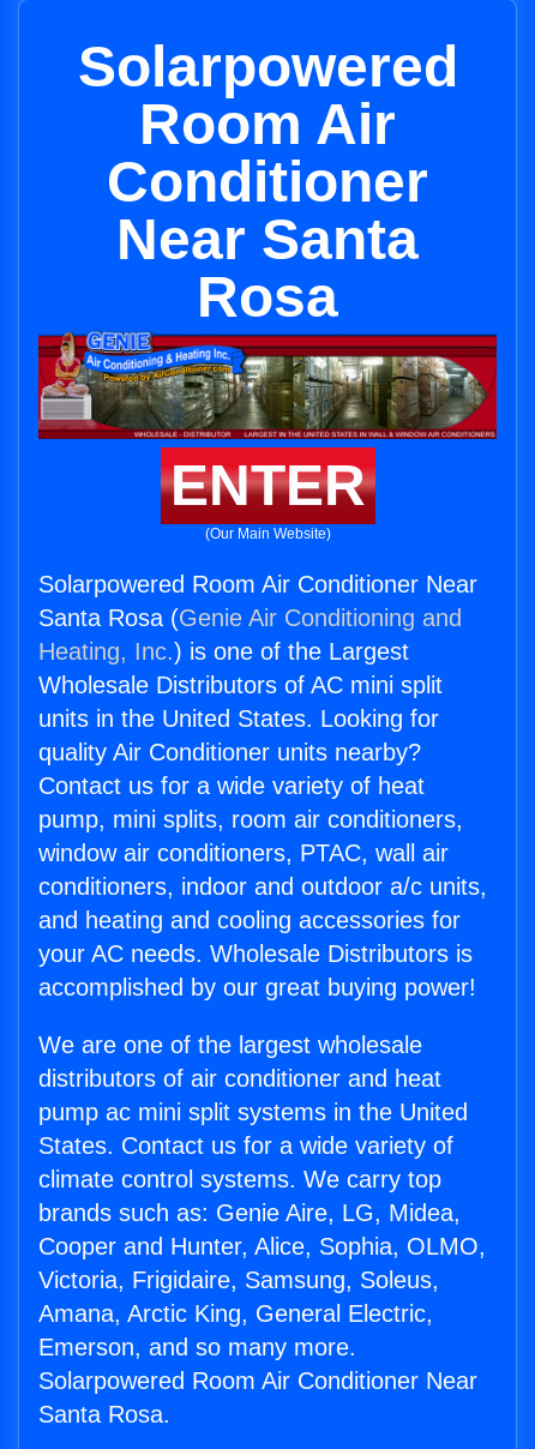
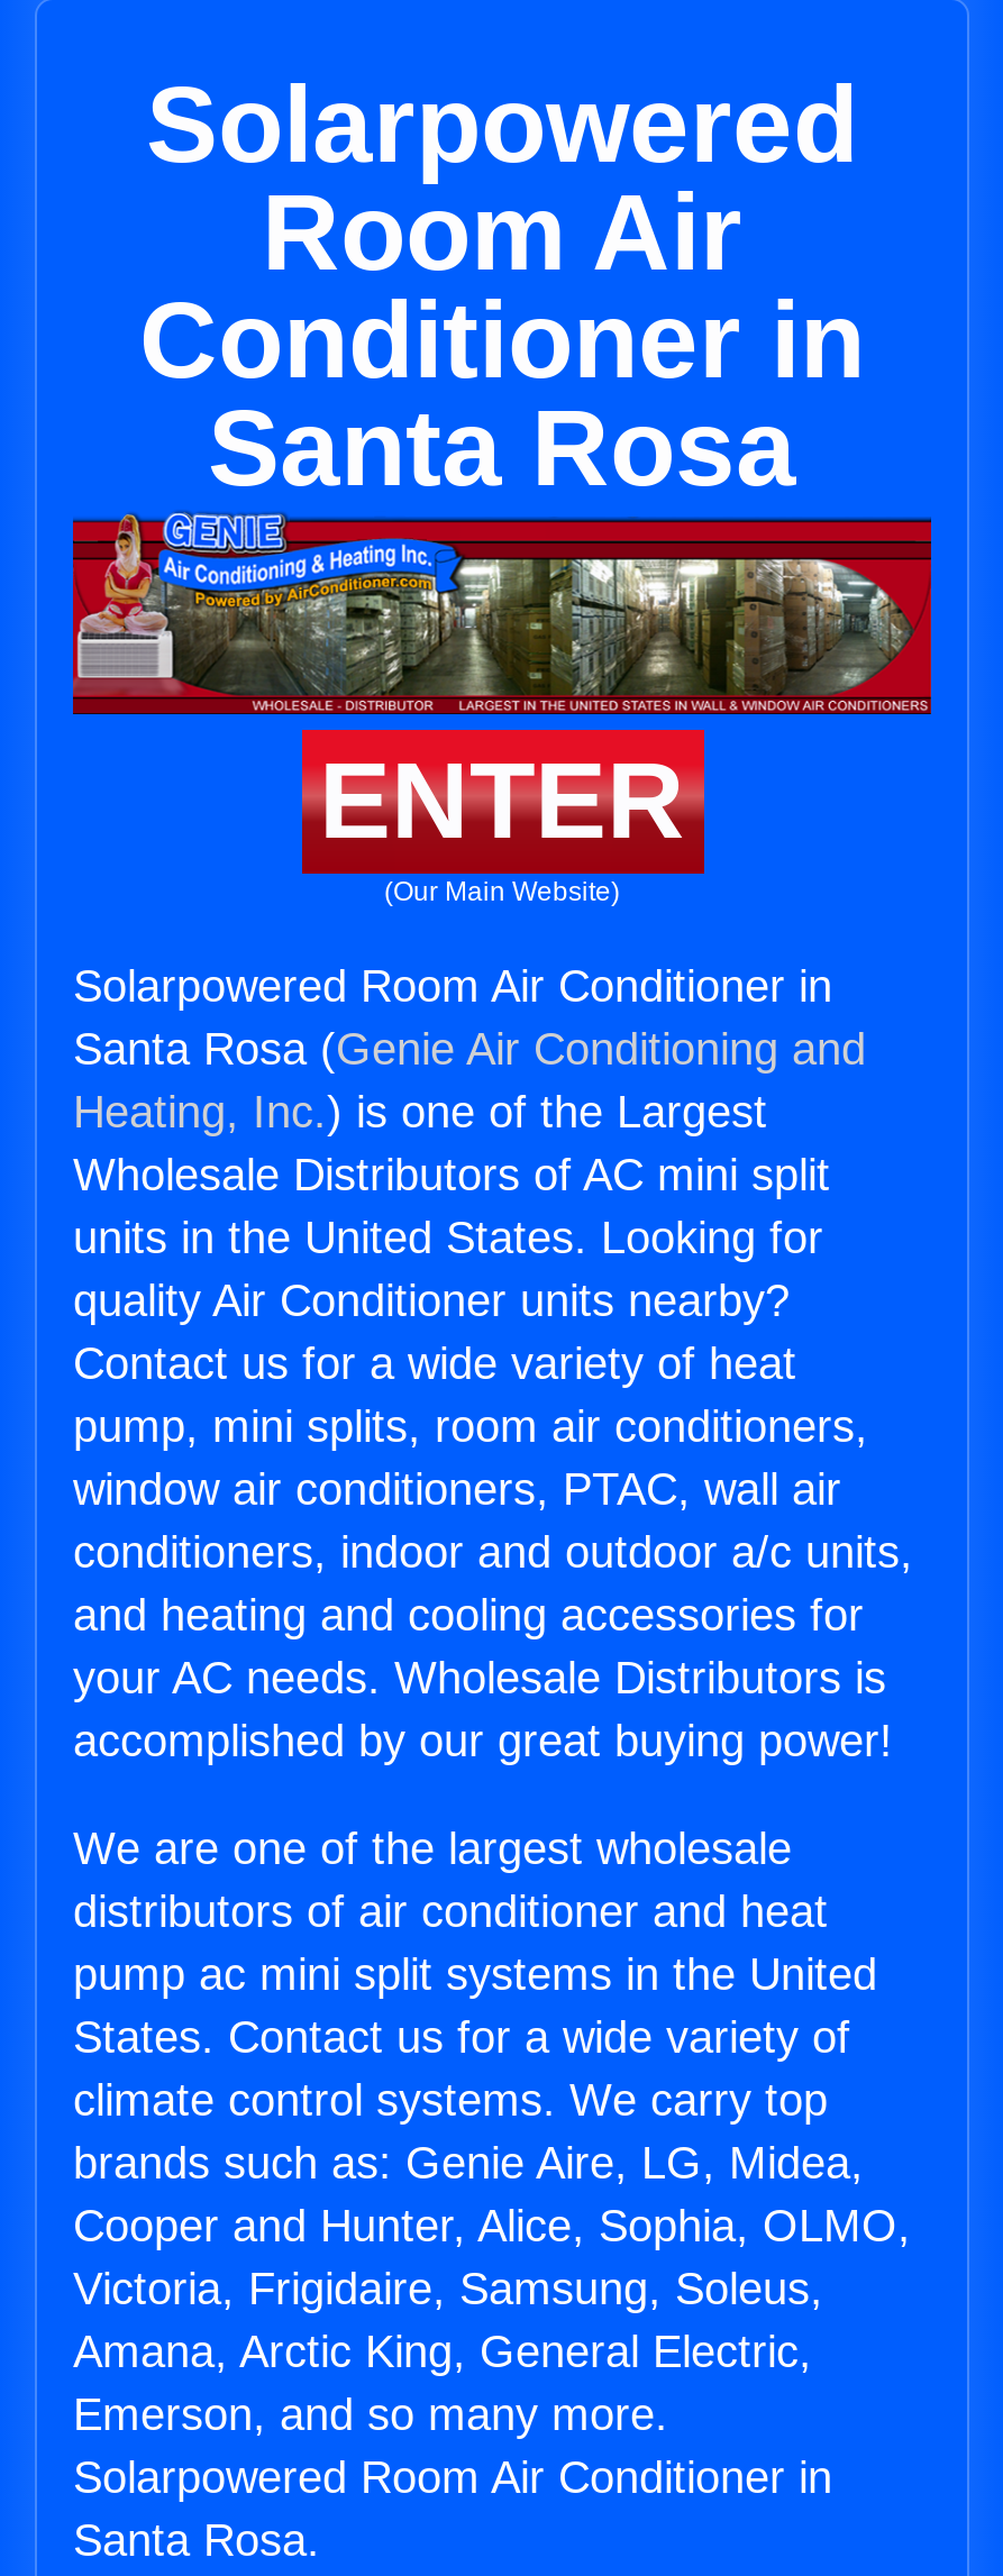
- Conditioner
- Near Santa
- Rosa
+ Conditioner in
+ Santa Rosa

- Solarpowered Room Air Conditioner Near
+ Solarpowered Room Air Conditioner in

- Solarpowered Room Air Conditioner Near
+ Solarpowered Room Air Conditioner in
